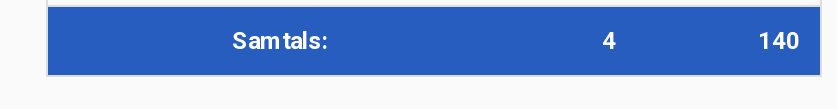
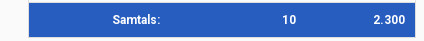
- 4
+ 10

- 140
+ 2.300
